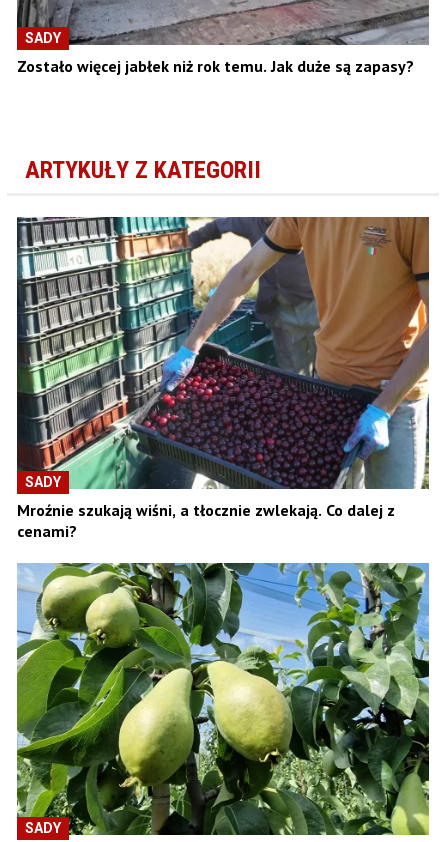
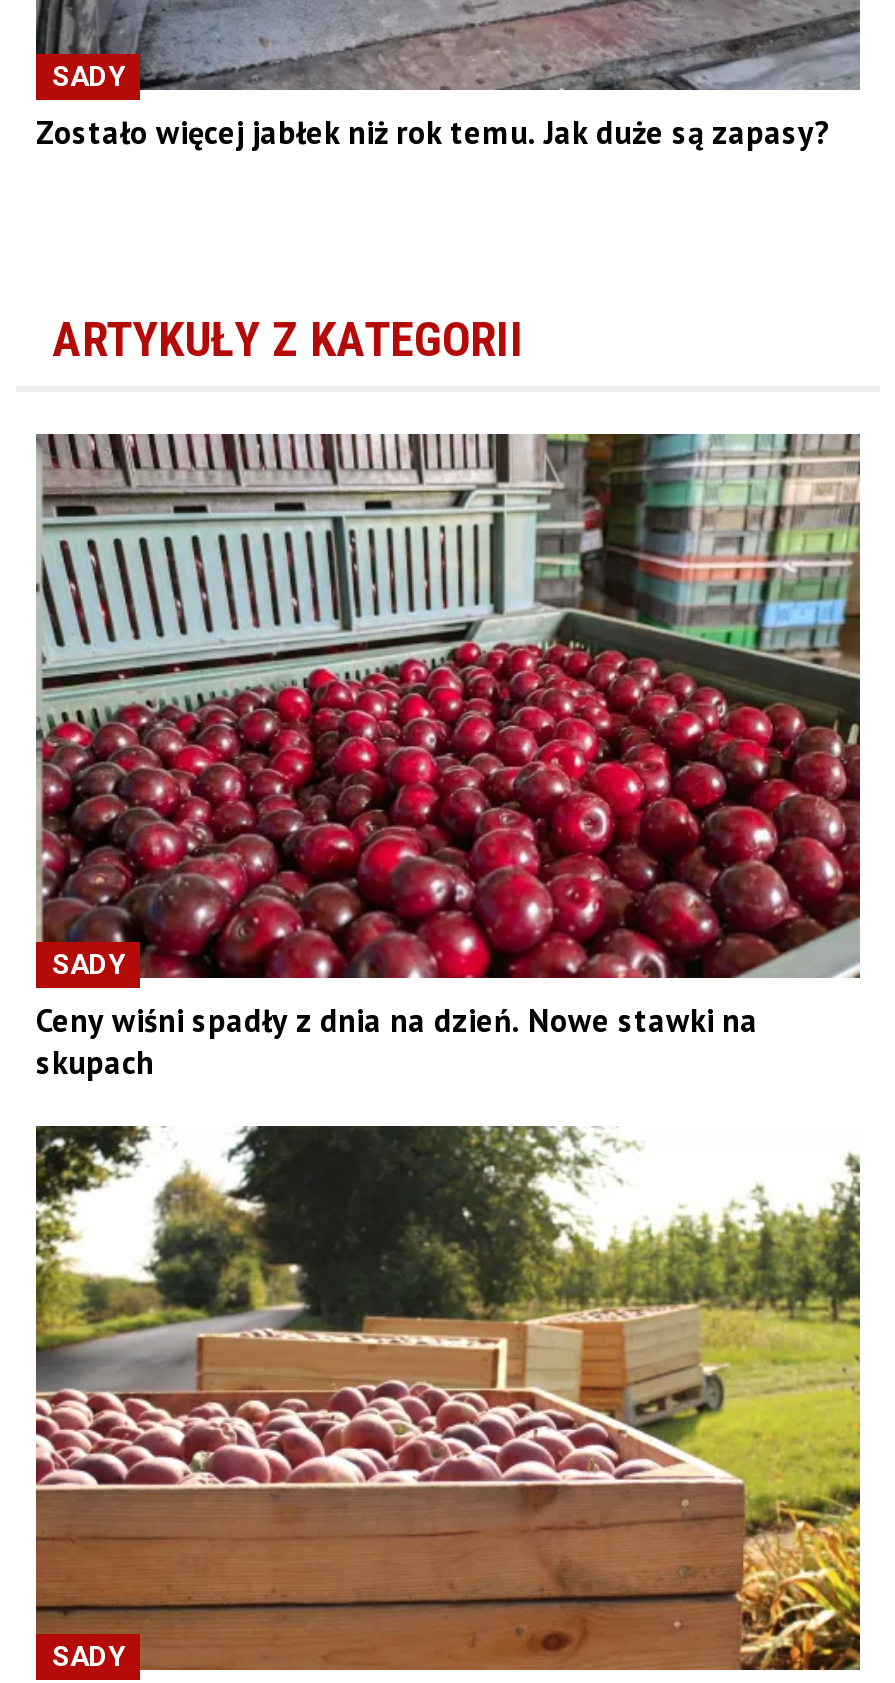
- [image]
- Mroźnie szukają wiśni, a tłocznie zwlekają. Co dalej z
- cenami?
+ [image]
+ Ceny wiśni spadły z dnia na dzień. Nowe stawki na
+ skupach

- [image]
+ [image]
